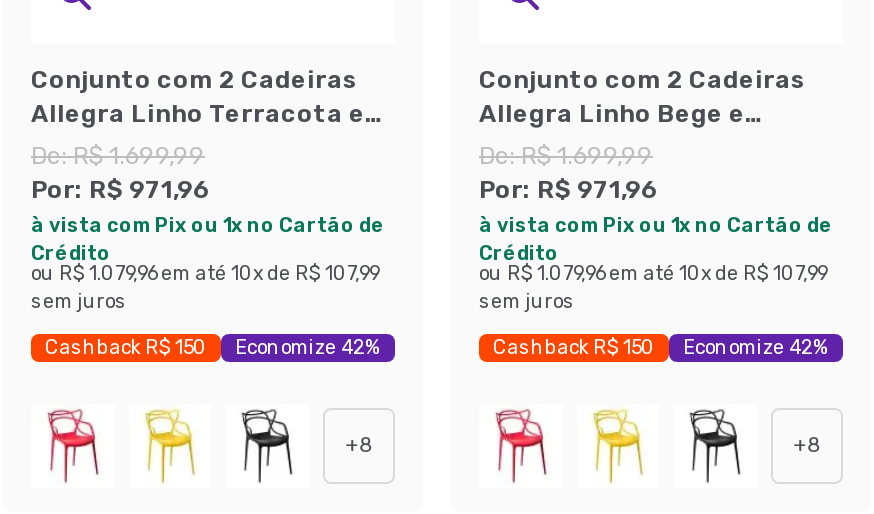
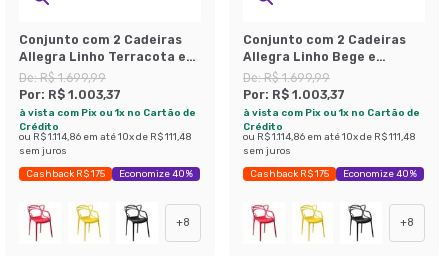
- Por: R$ 971,96
+ Por: R$ 1.003,37

- Por: R$ 971,96
+ Por: R$ 1.003,37

- ou R$ 1.079,96 em até 10 x de R$ 107,99
+ ou R$ 1.114,86 em até 10 x de R$ 111,48

- ou R$ 1.079,96 em até 10 x de R$ 107,99
+ ou R$ 1.114,86 em até 10 x de R$ 111,48

- Cashback R$ 150
+ Cashback R$ 175

- Economize 42%
+ Economize 40%

- Cashback R$ 150
+ Cashback R$ 175

- Economize 42%
+ Economize 40%
